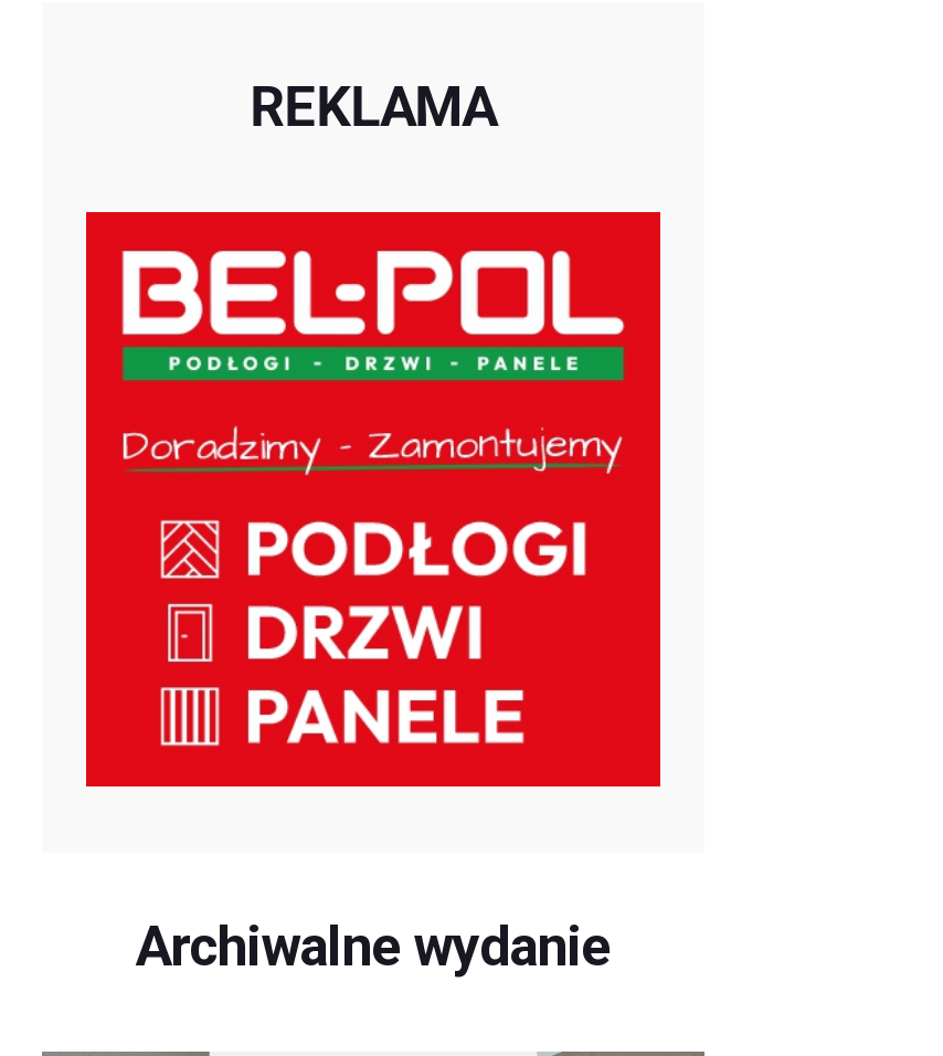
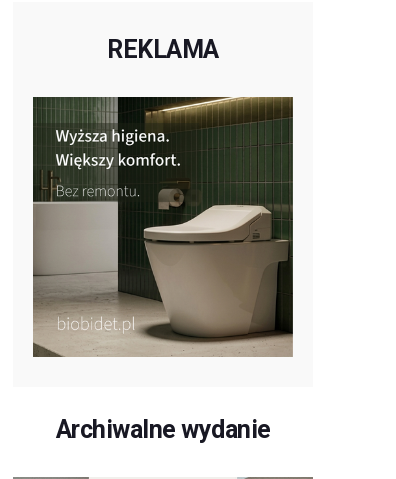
- [image]
+ [image]
